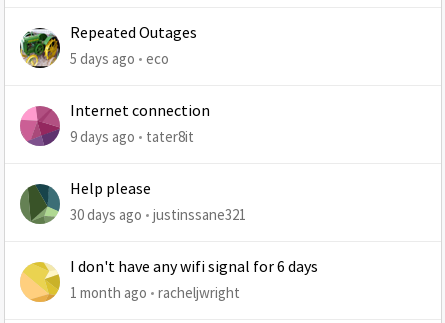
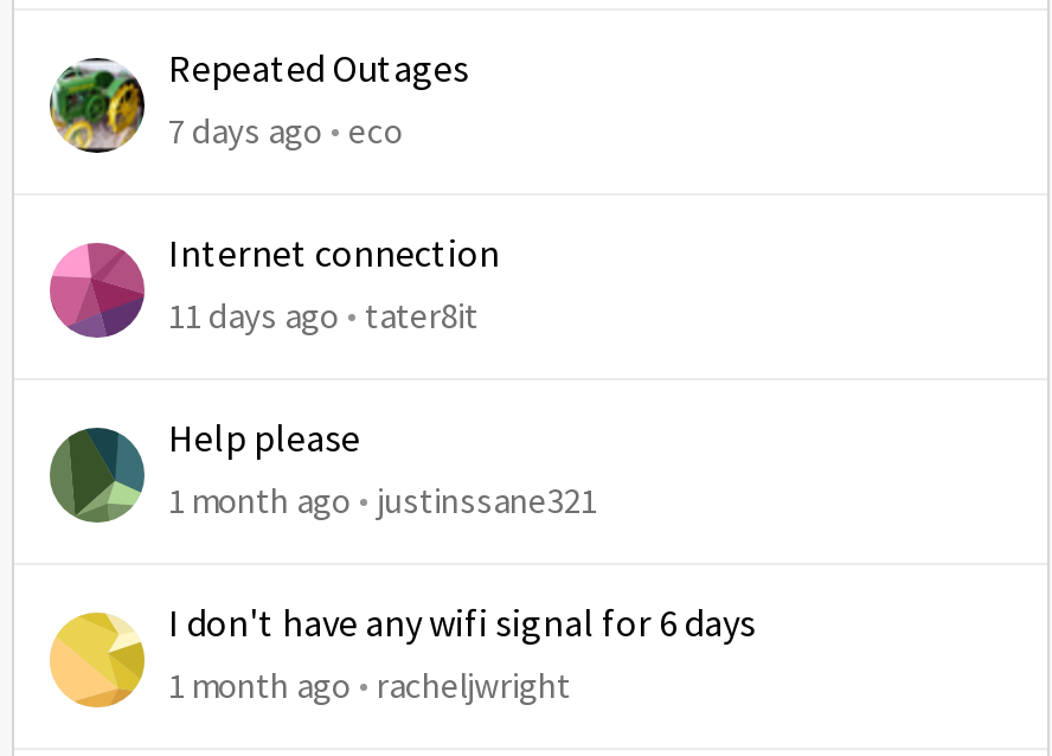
- 5 days ago eco
+ 7 days ago eco

- 9 days ago tater8it
+ 11 days ago tater8it

- 30 days ago justinssane321
+ 1 month ago justinssane321
